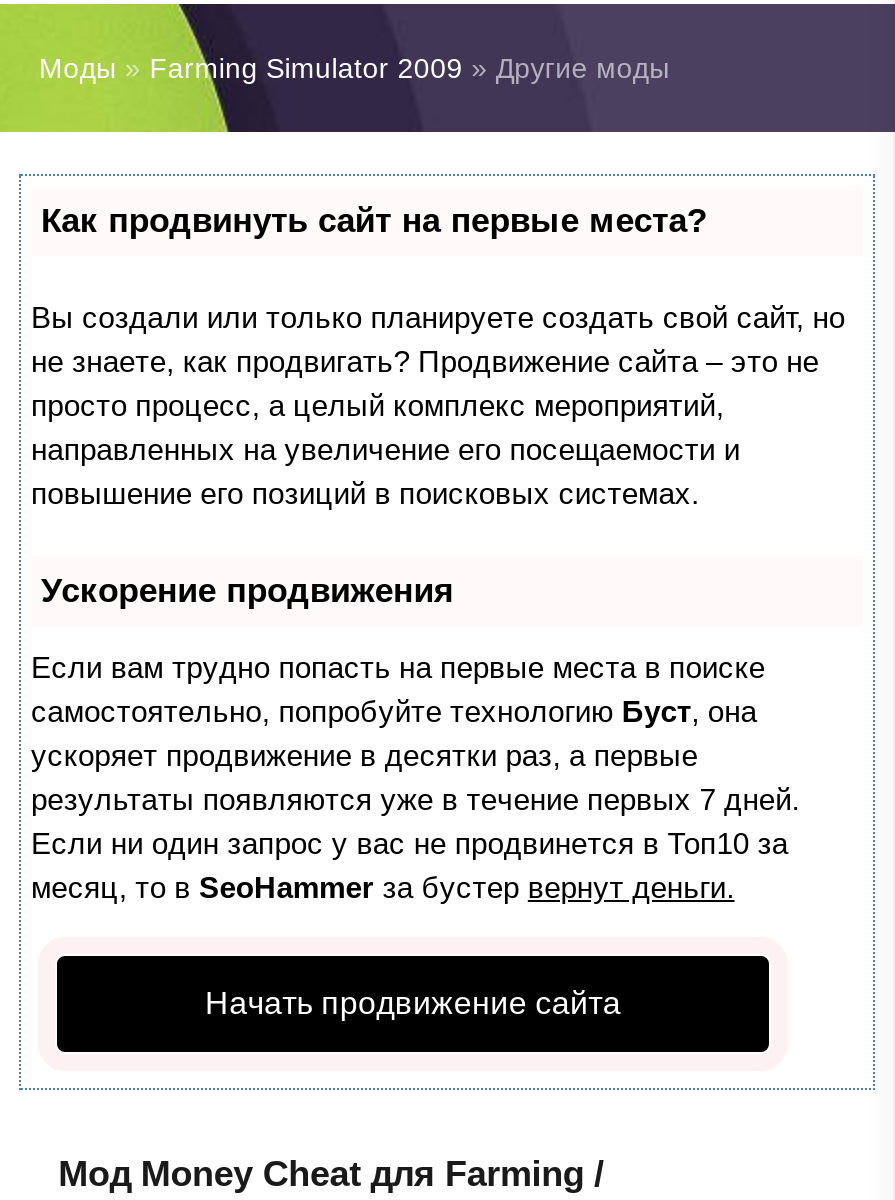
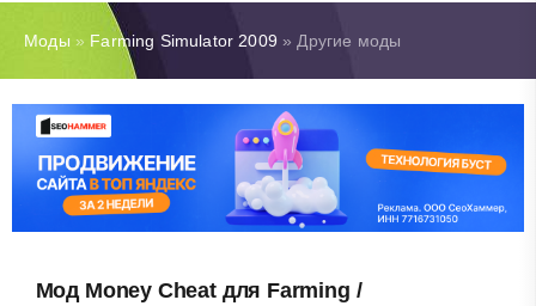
- Как продвинуть сайт на первые места?
- Вы создали или только планируете создать свой сайт, но
- не знаете, как продвигать? Продвижение сайта – это не
- просто процесс, а целый комплекс мероприятий,
- направленных на увеличение его посещаемости и
- повышение его позиций в поисковых системах.
- Ускорение продвижения
- Если вам трудно попасть на первые места в поиске
- самостоятельно, попробуйте технологию Буст, она
- ускоряет продвижение в десятки раз, а первые
- результаты появляются уже в течение первых 7 дней.
- Если ни один запрос у вас не продвинется в Топ10 за
- месяц, то в SeoHammer за бустер вернут деньги.
- Начать продвижение сайта

- [image]
+ [image]
